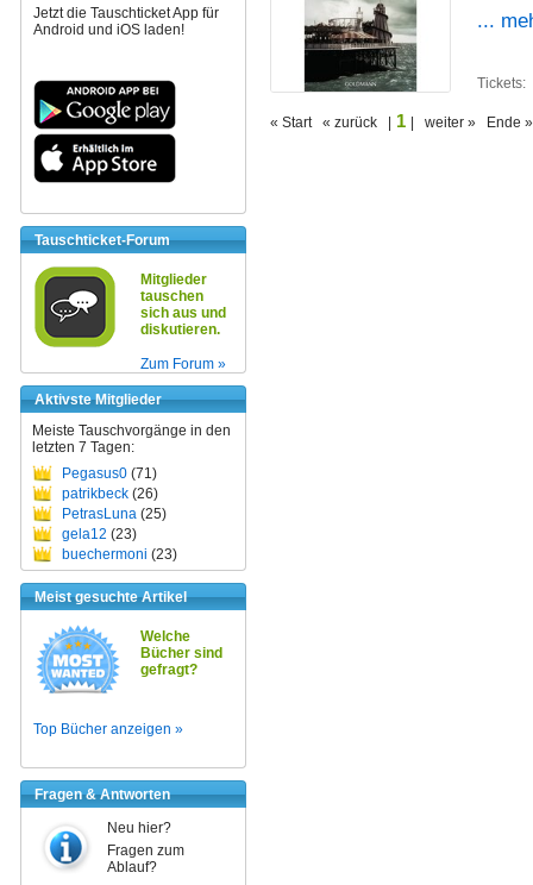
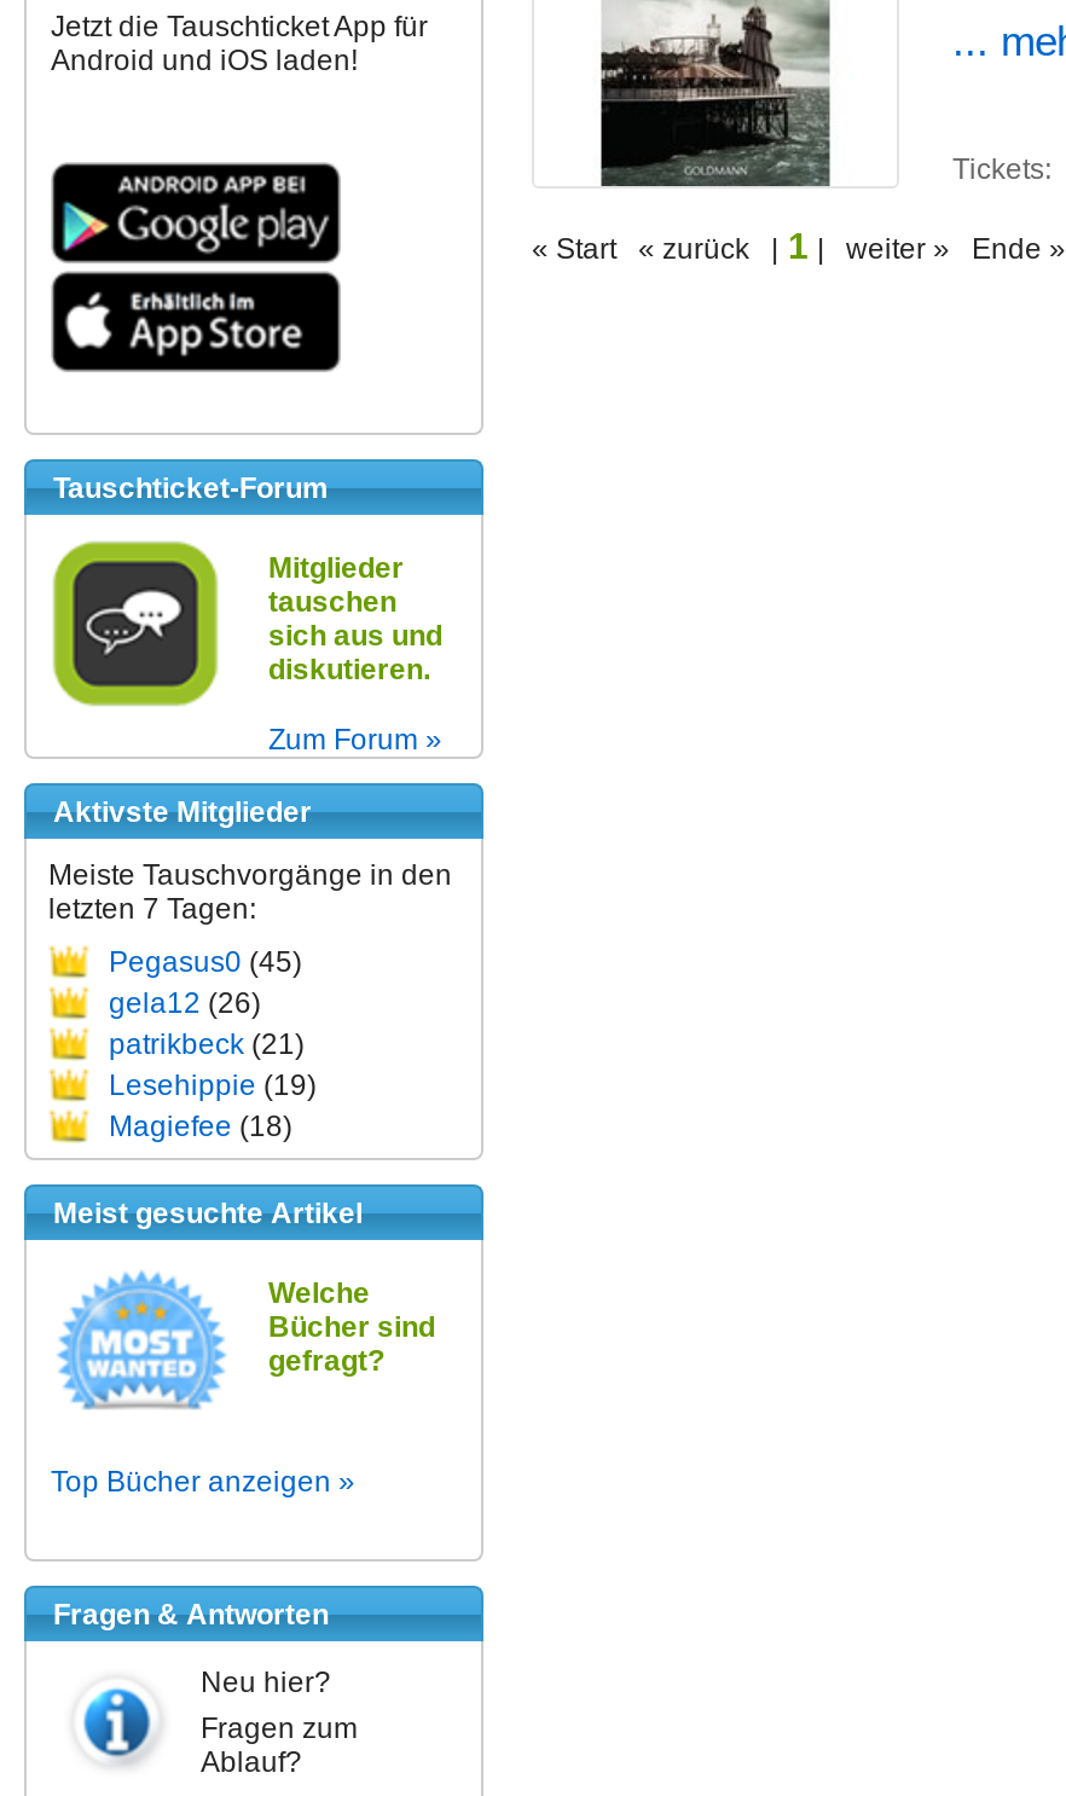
- Pegasus0 (71)
- patrikbeck (26)
- PetrasLuna (25)
- gela12 (23)
- buechermoni (23)
+ Pegasus0 (45)
+ gela12 (26)
+ patrikbeck (21)
+ Lesehippie (19)
+ Magiefee (18)
